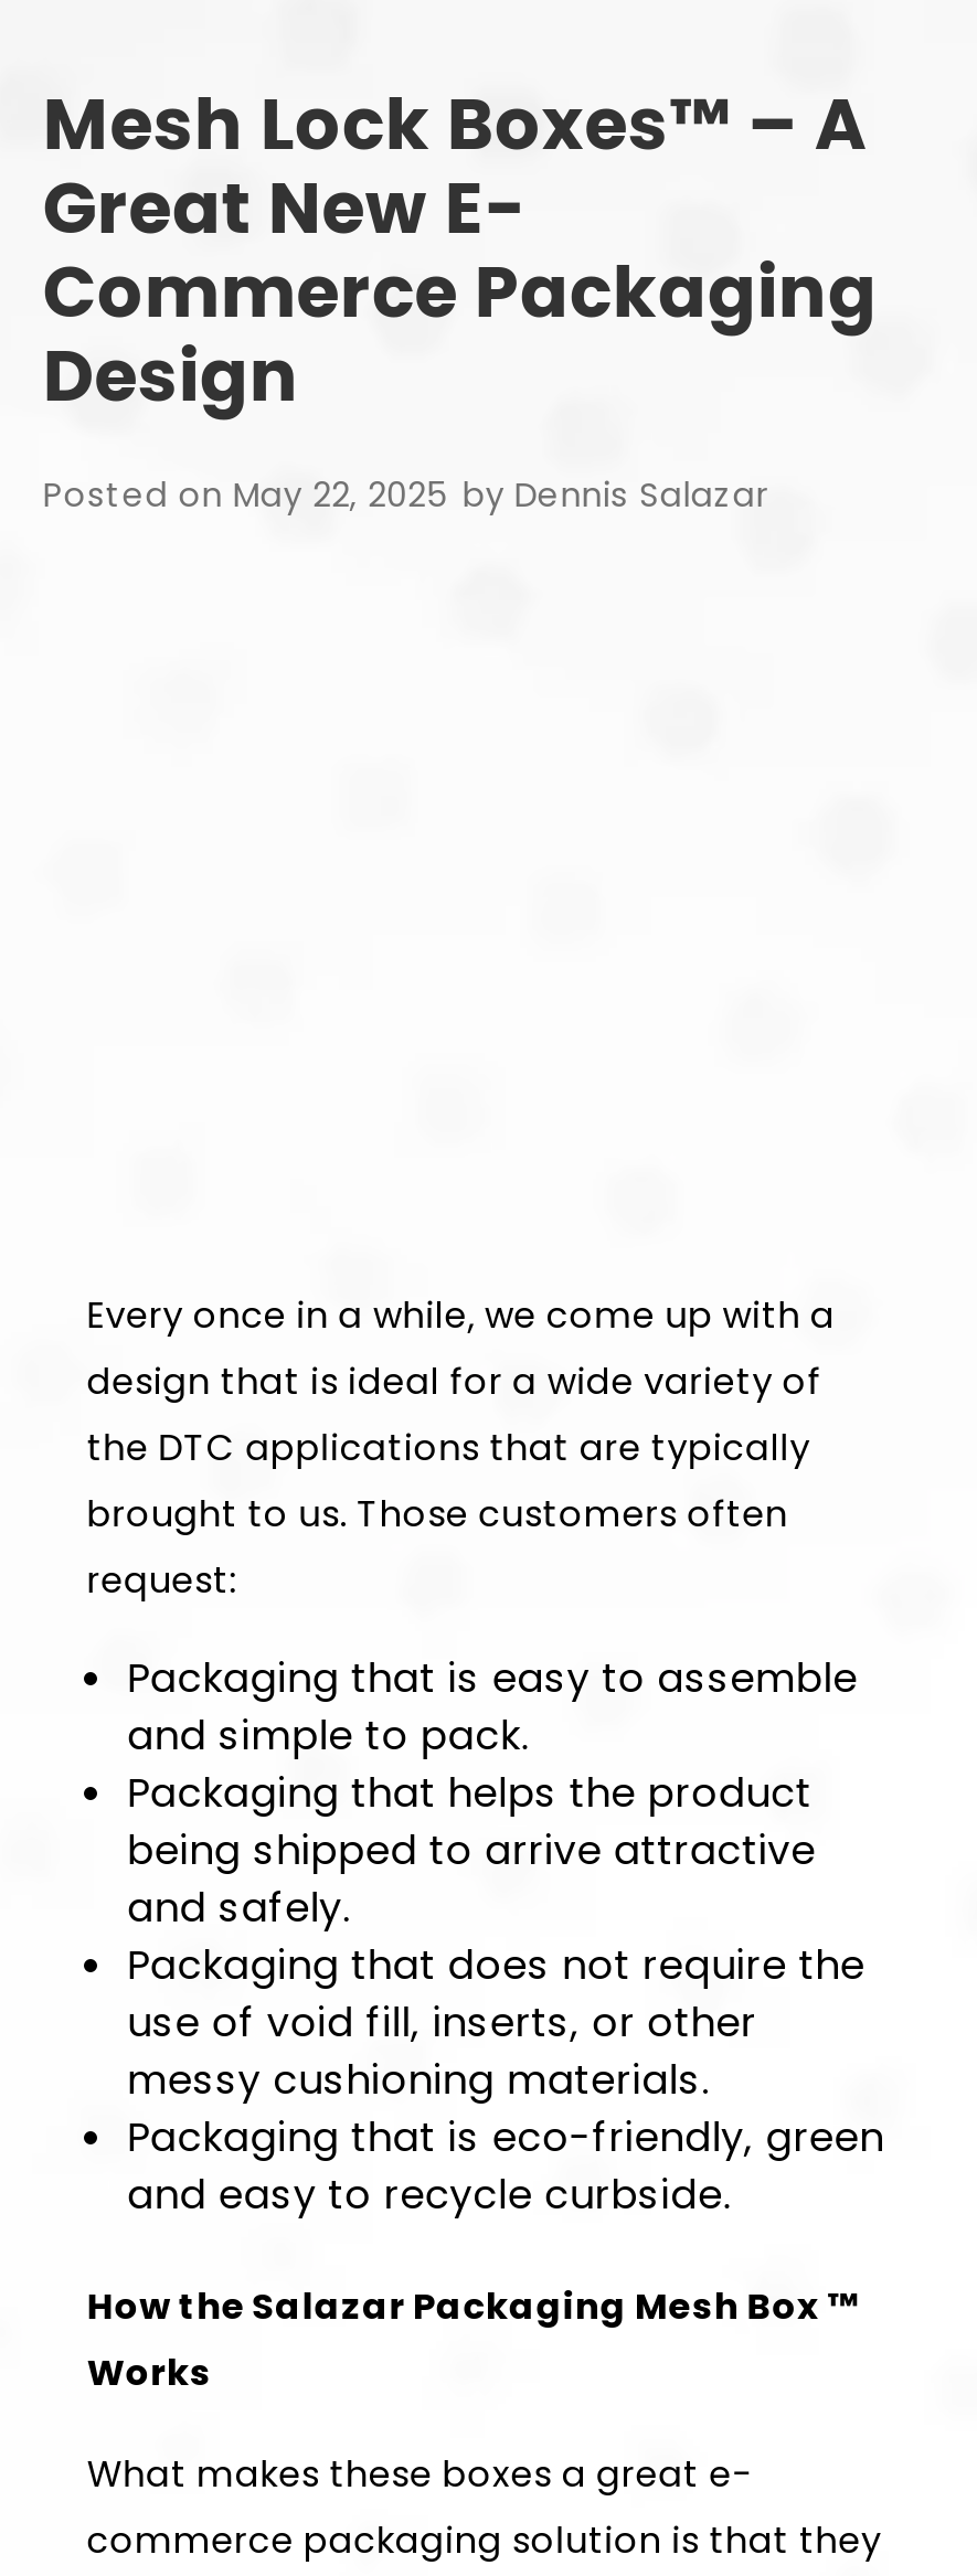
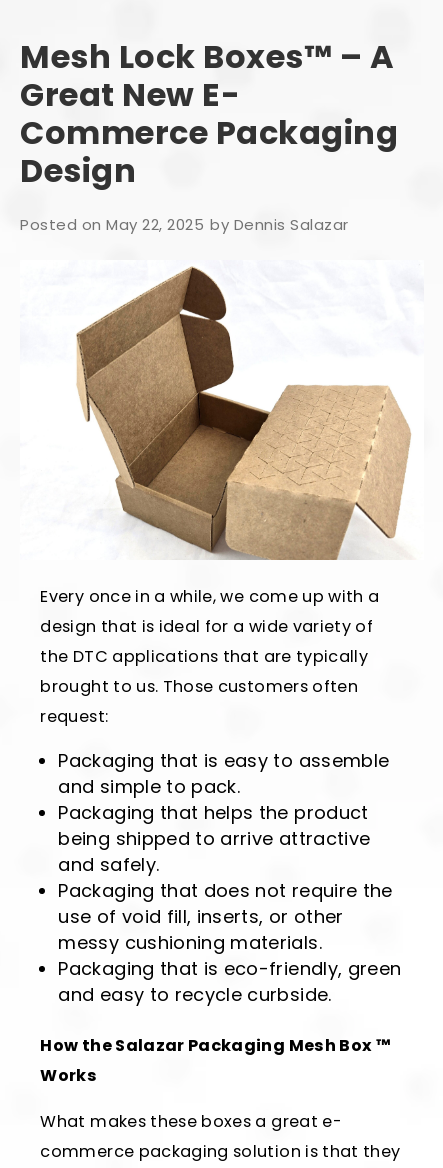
+ [image]
